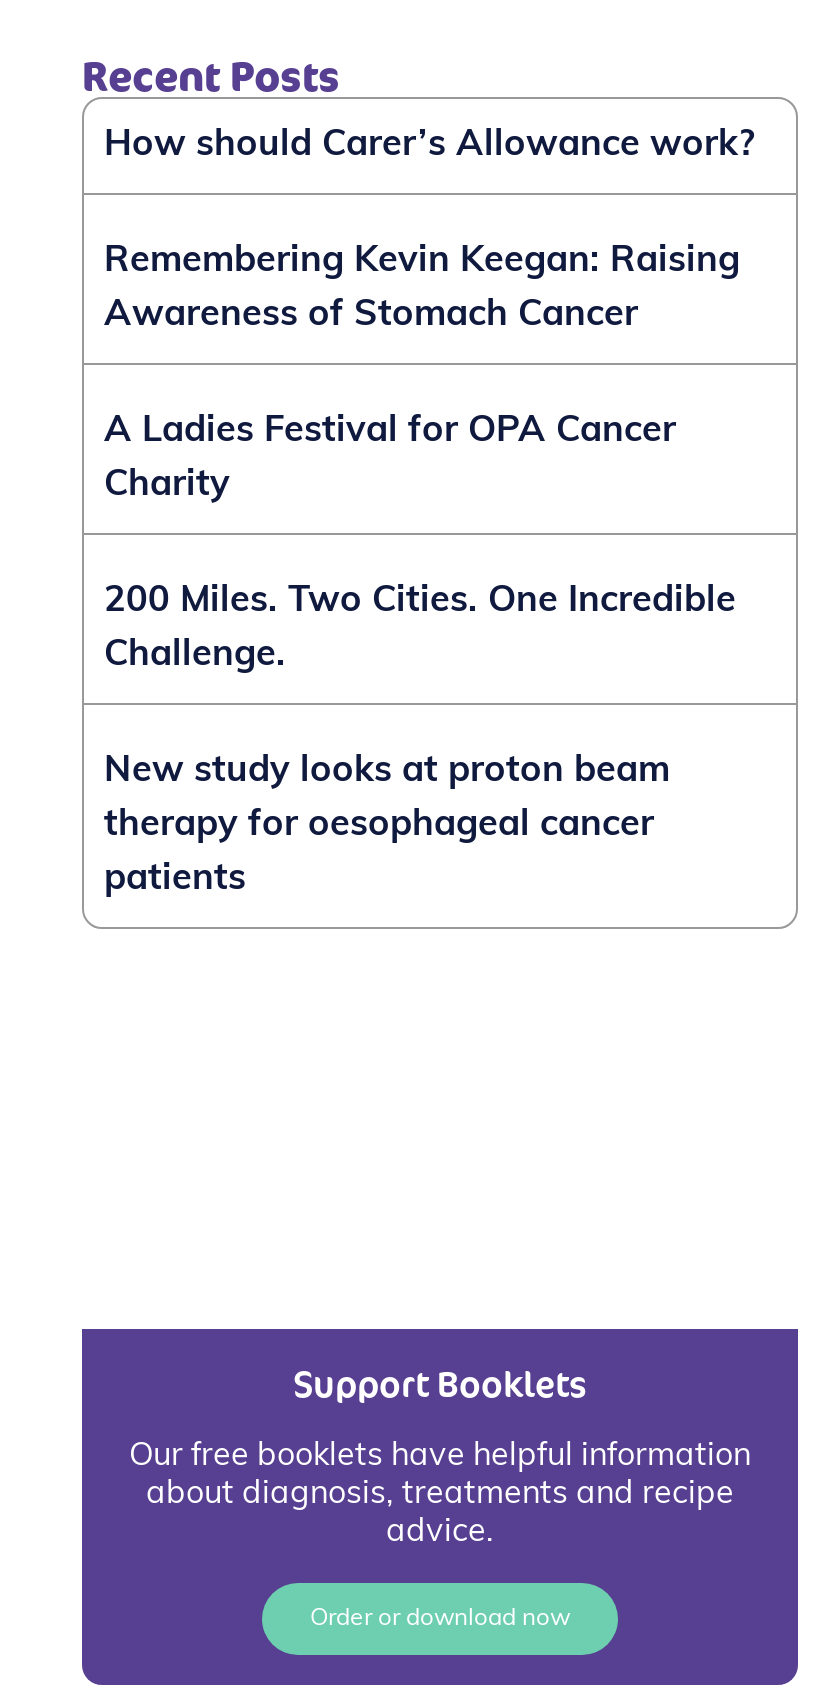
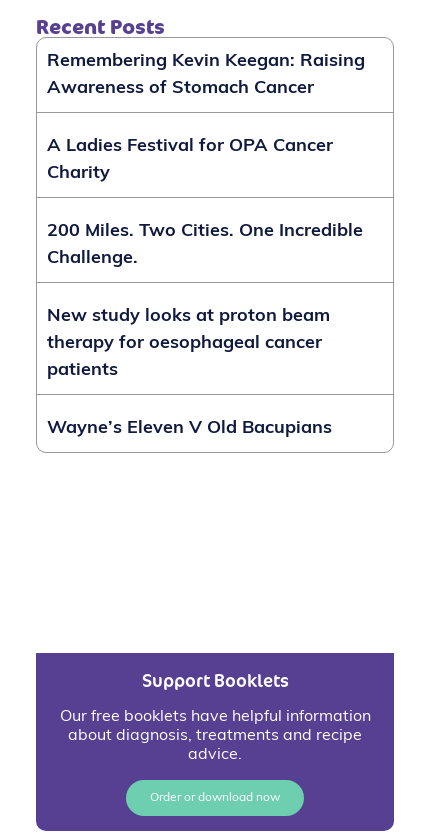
- How should Carer’s Allowance work?

moved up: Remembering Kevin Keegan: Raising | Awareness of Stomach Cancer | A Ladies Festival for OPA Cancer | ... | therapy for oesophageal cancer | patients

+ Wayne’s Eleven V Old Bacupians
